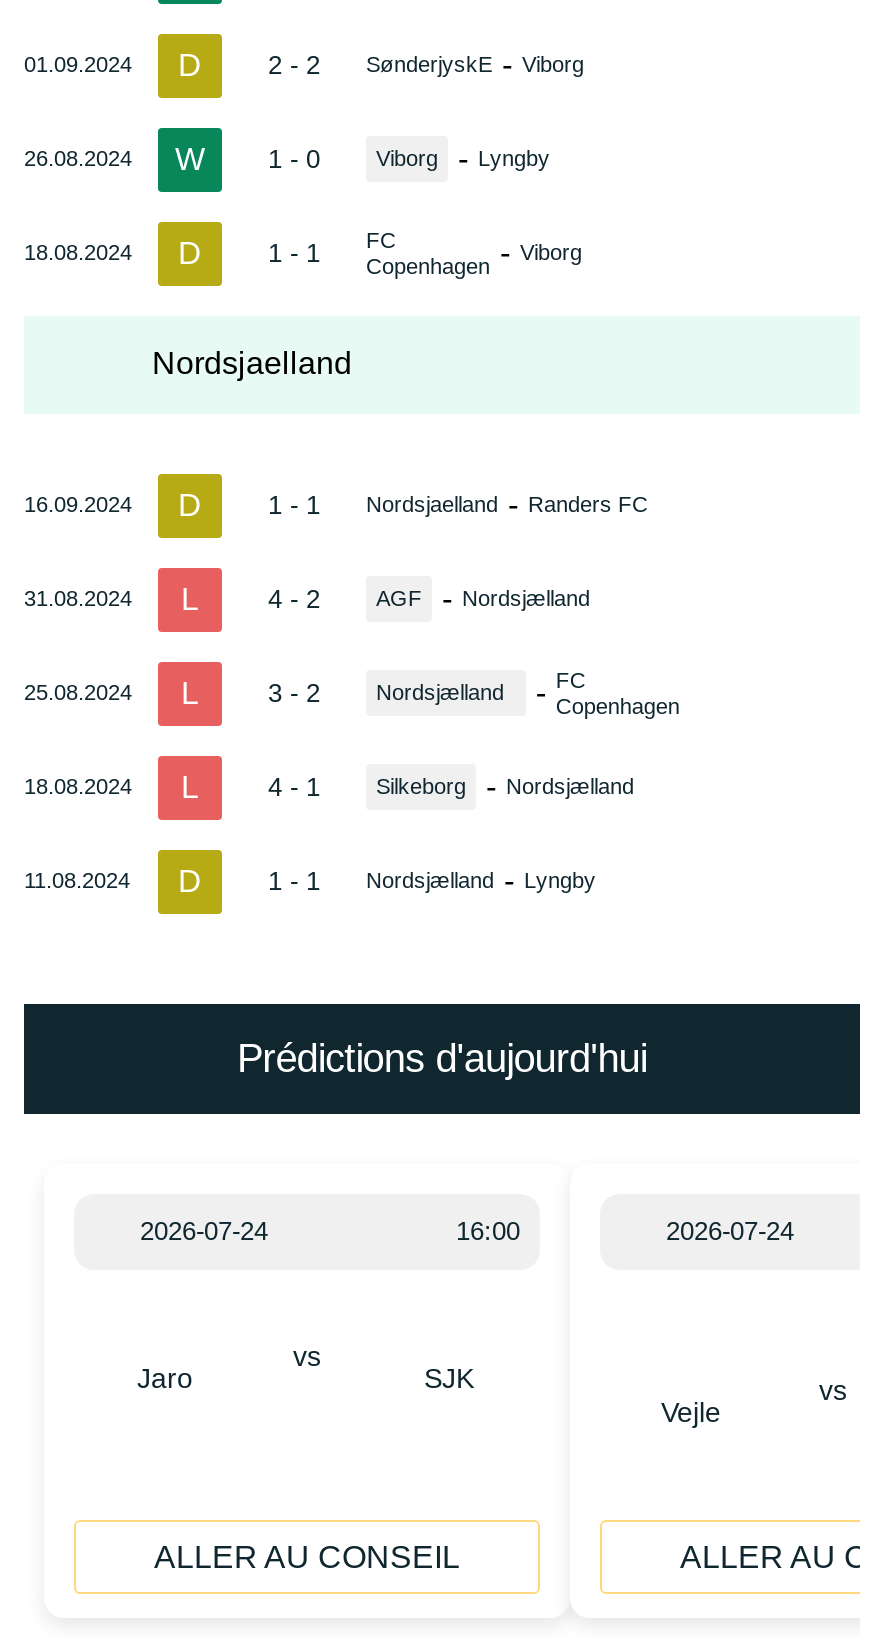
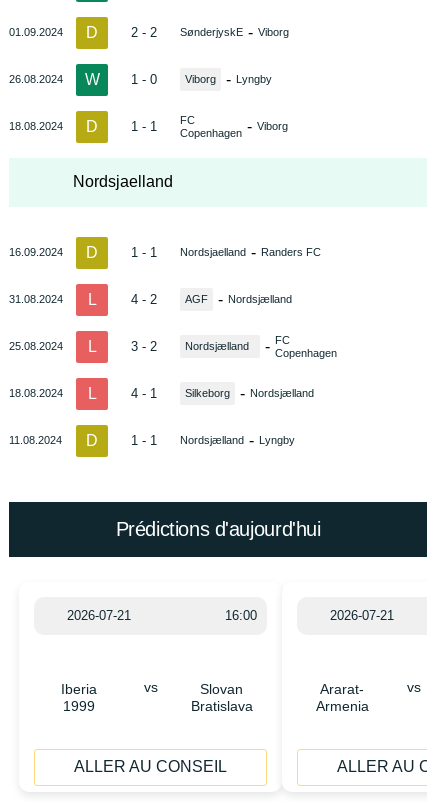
- 2026-07-24
+ 2026-07-21

- 2026-07-24
+ 2026-07-21

- Jaro
+ Iberia
+ 1999

- SJK
+ Slovan
+ Bratislava

- Vejle
+ Ararat-
+ Armenia
